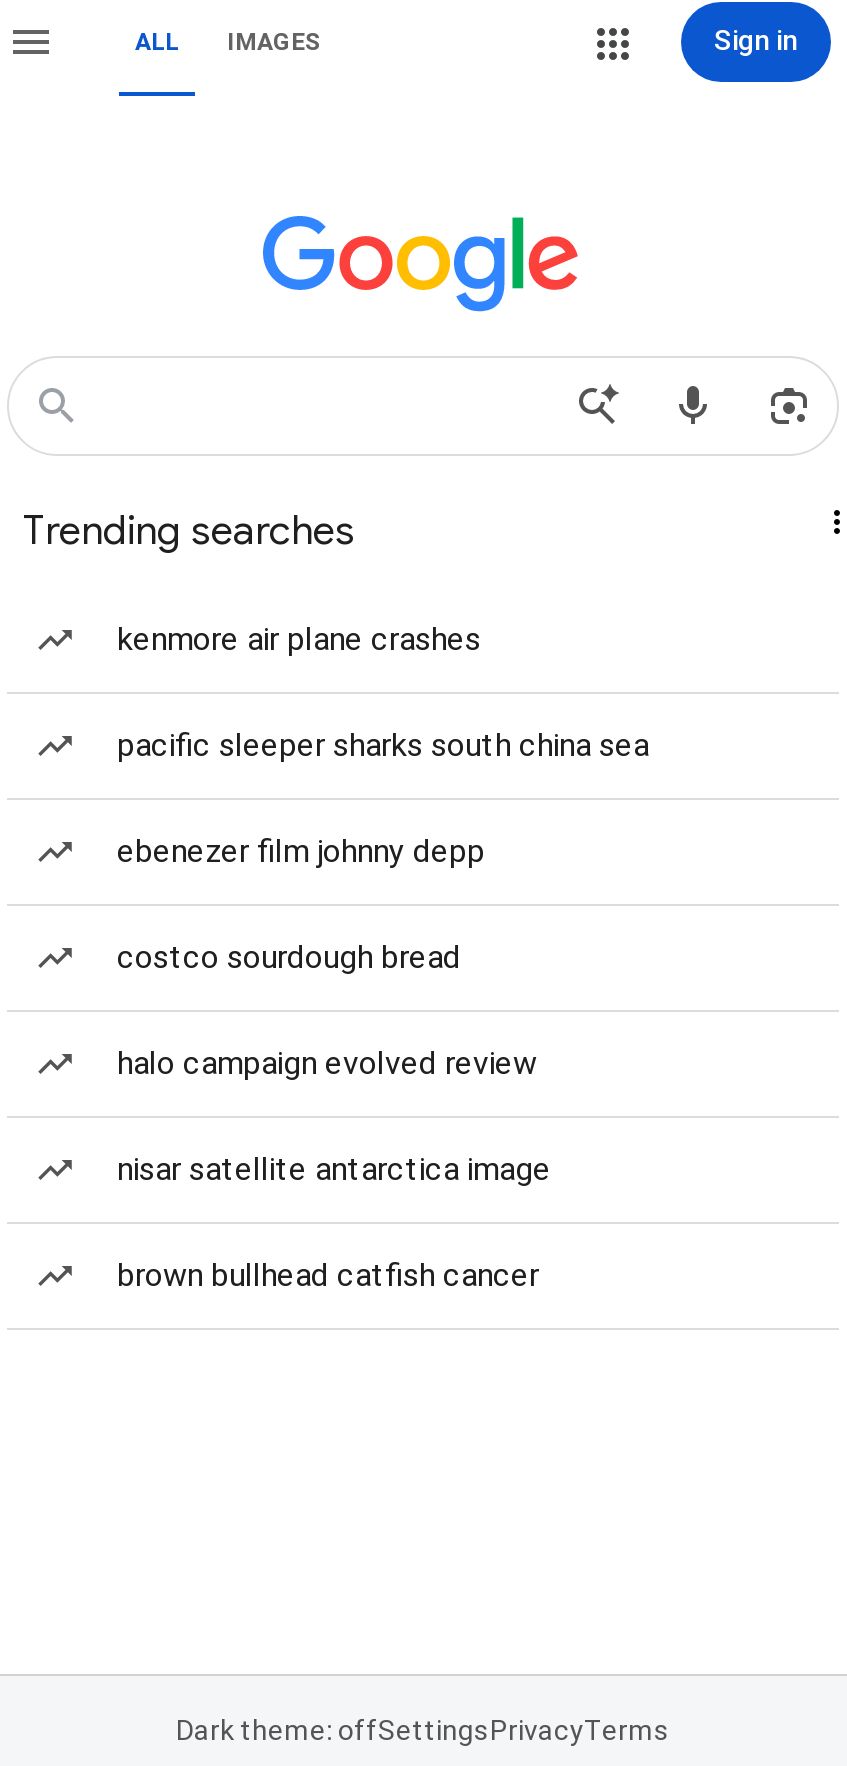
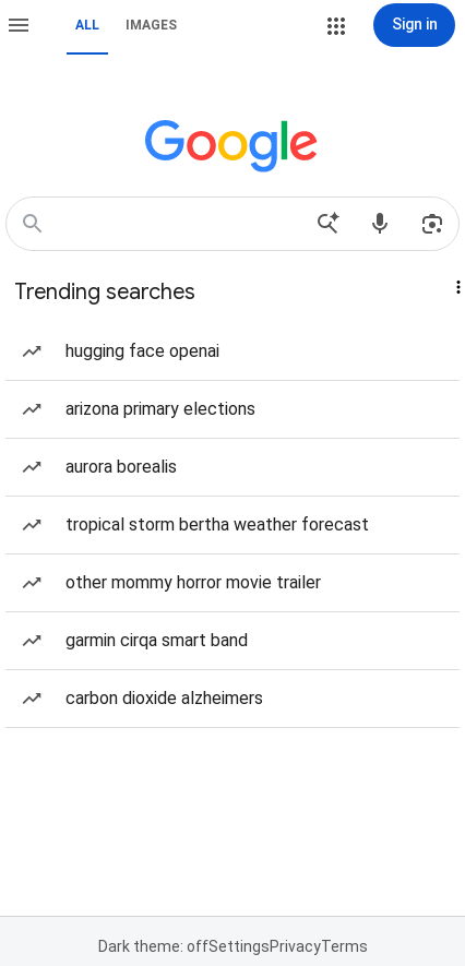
- kenmore air plane crashes
+ hugging face openai

- pacific sleeper sharks south china sea
+ arizona primary elections

- ebenezer film johnny depp
+ aurora borealis

- costco sourdough bread
+ tropical storm bertha weather forecast

- halo campaign evolved review
+ other mommy horror movie trailer

- nisar satellite antarctica image
+ garmin cirqa smart band

- brown bullhead catfish cancer
+ carbon dioxide alzheimers
